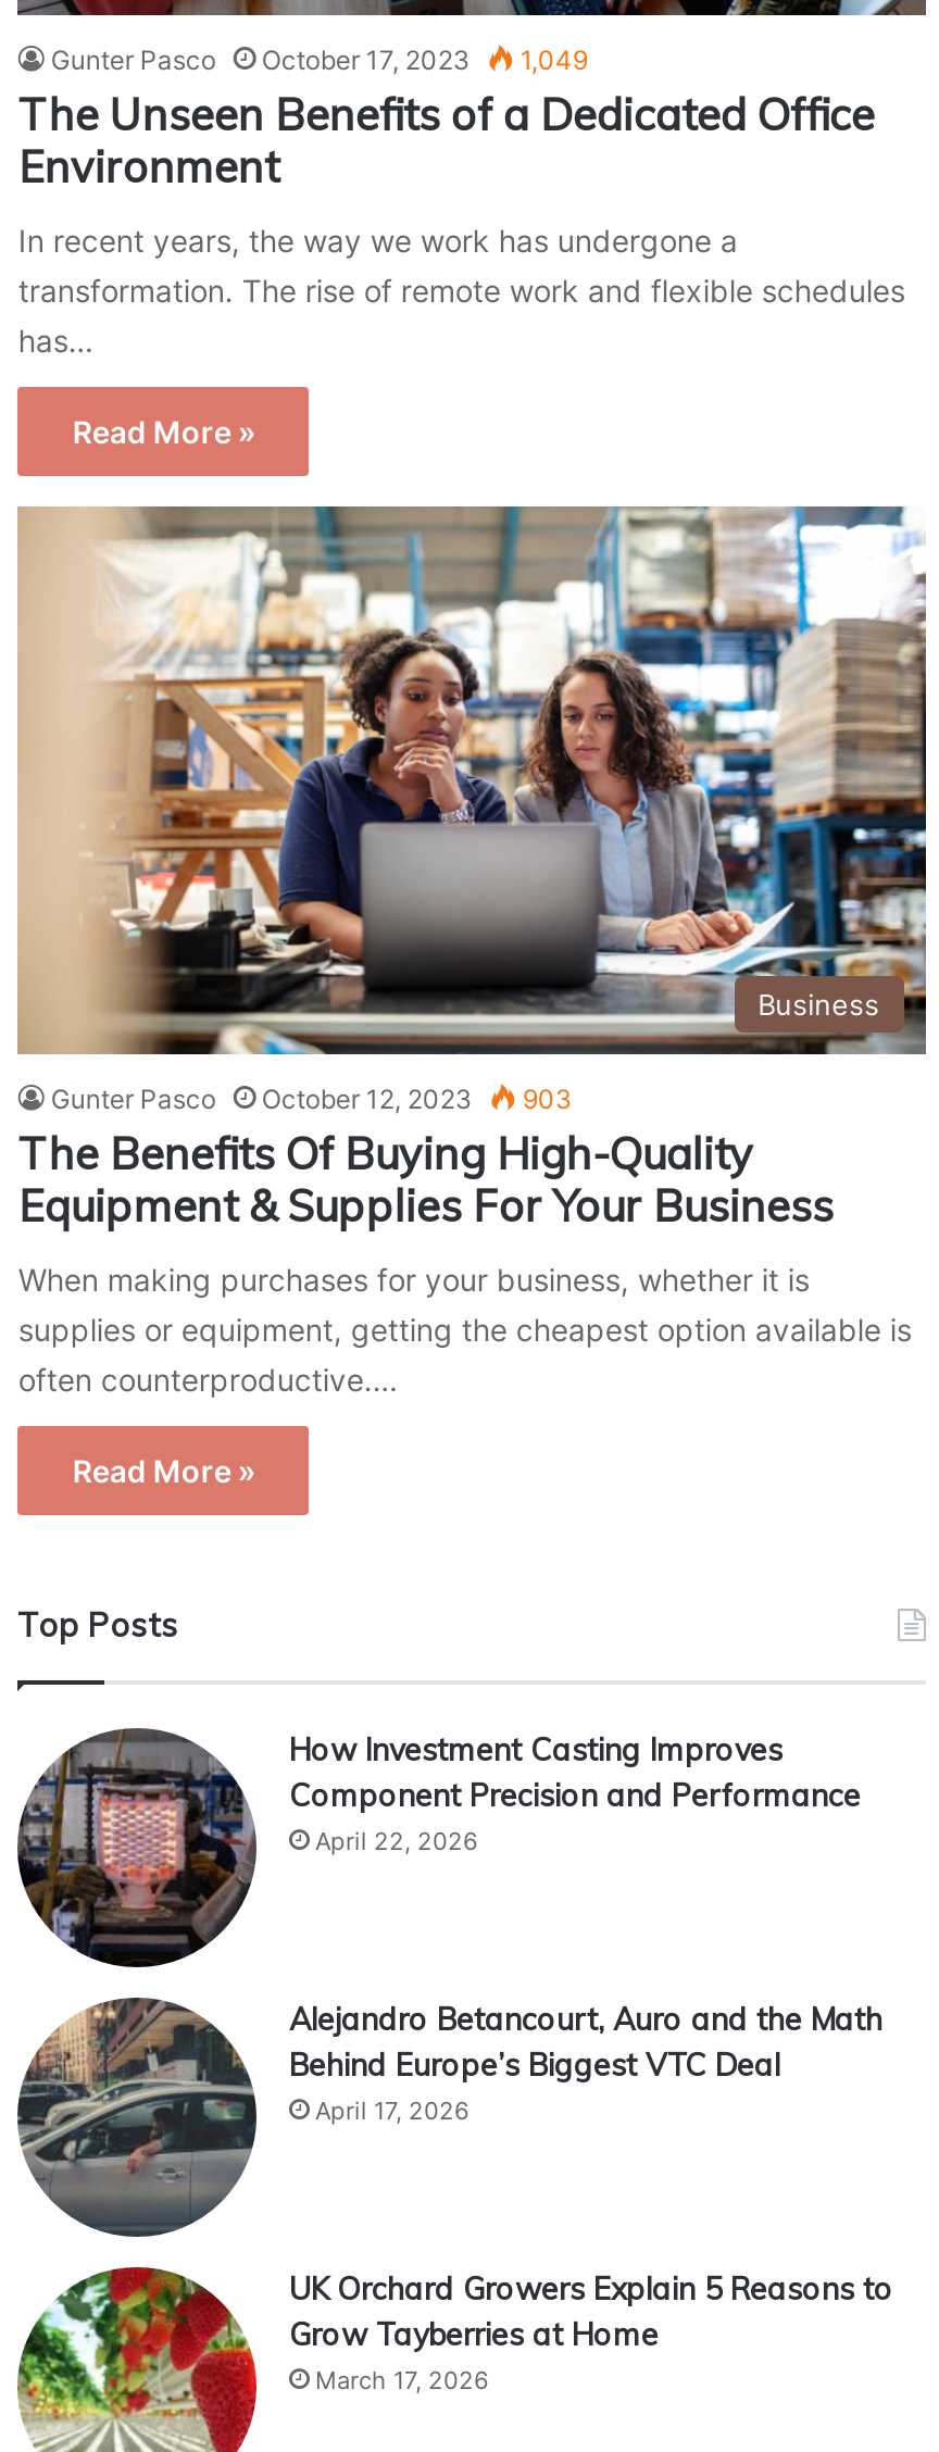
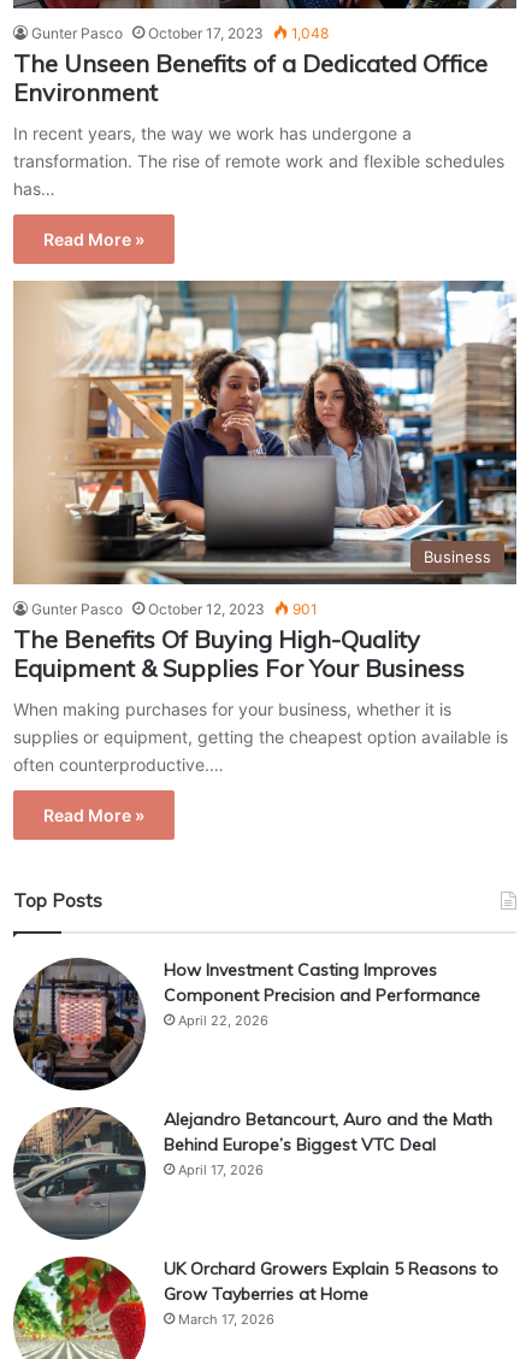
- Gunter Pasco October 17, 2023 1,049
+ Gunter Pasco October 17, 2023 1,048

- Gunter Pasco October 12, 2023 903
+ Gunter Pasco October 12, 2023 901
